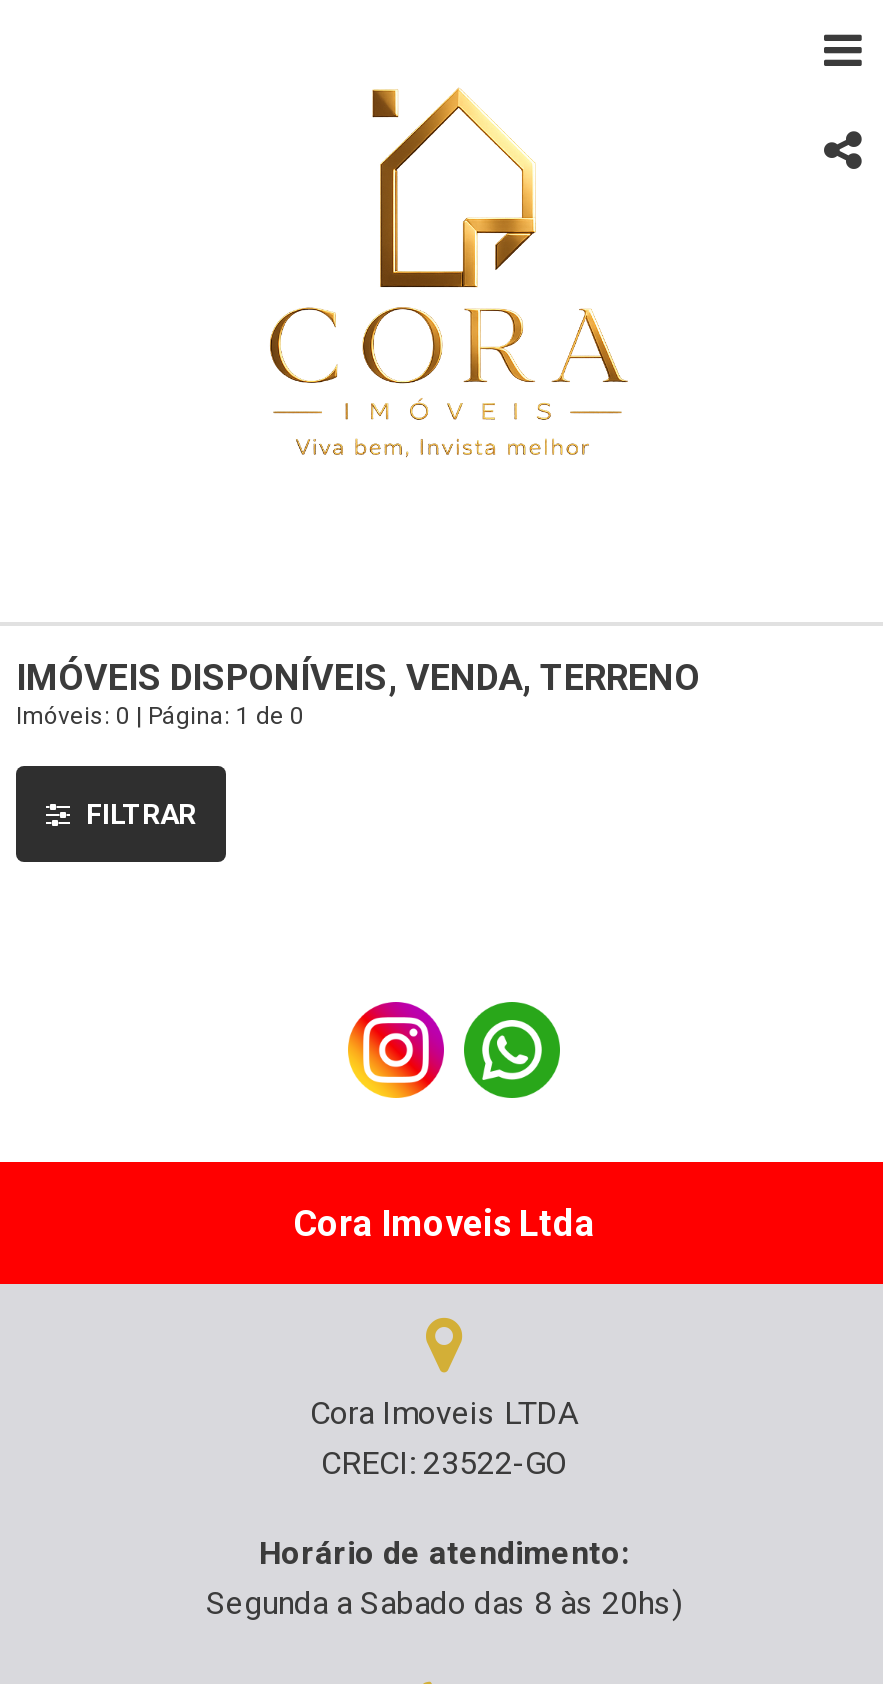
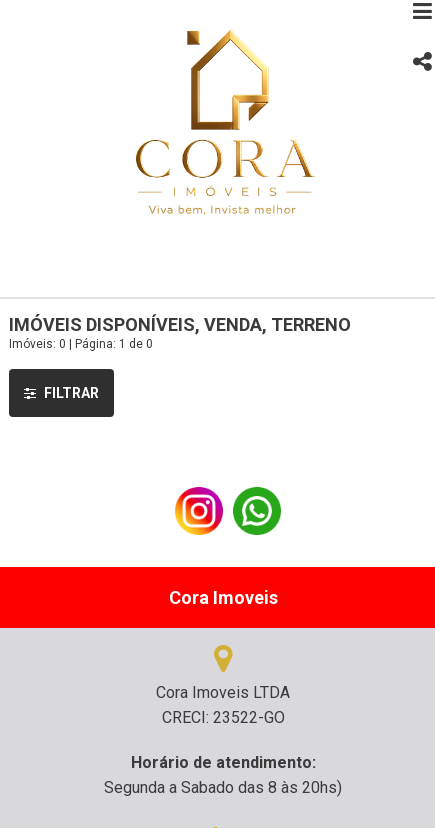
- Cora Imoveis Ltda
+ Cora Imoveis
